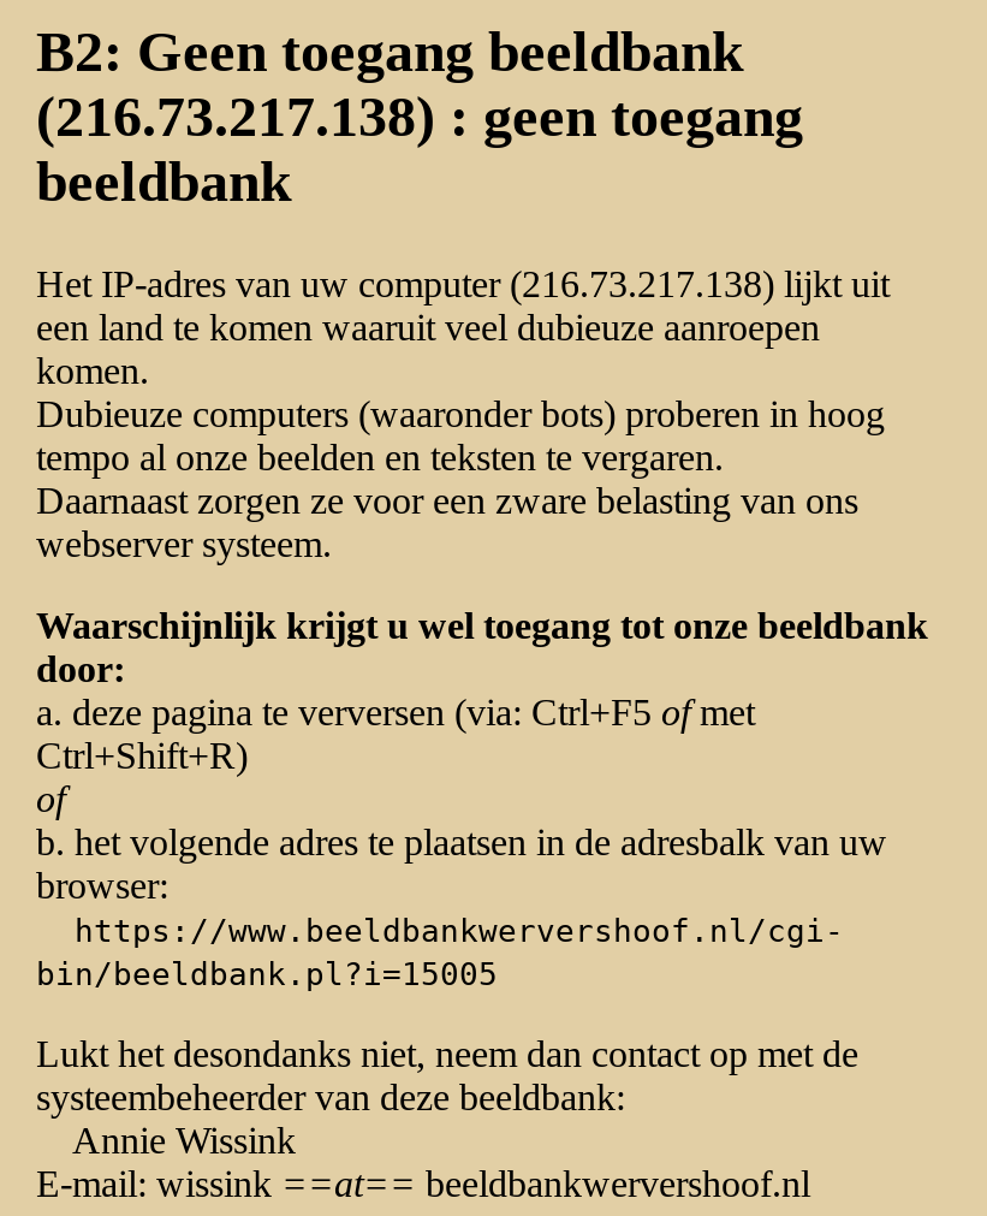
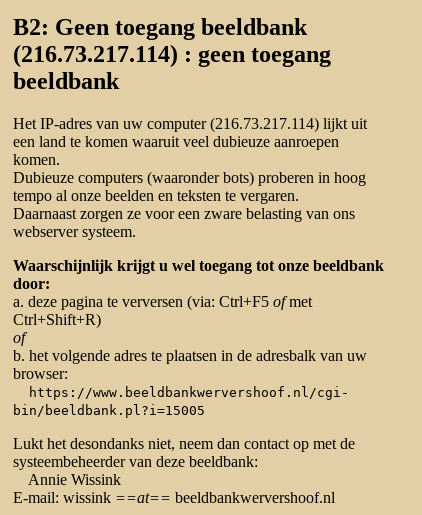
- (216.73.217.138) : geen toegang
+ (216.73.217.114) : geen toegang

- Het IP-adres van uw computer (216.73.217.138) lijkt uit
+ Het IP-adres van uw computer (216.73.217.114) lijkt uit
